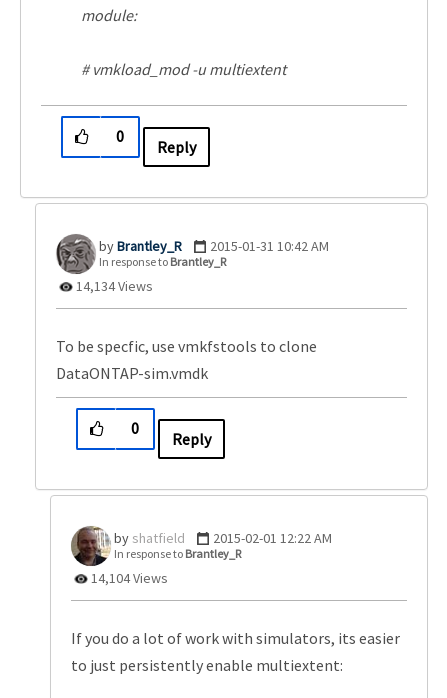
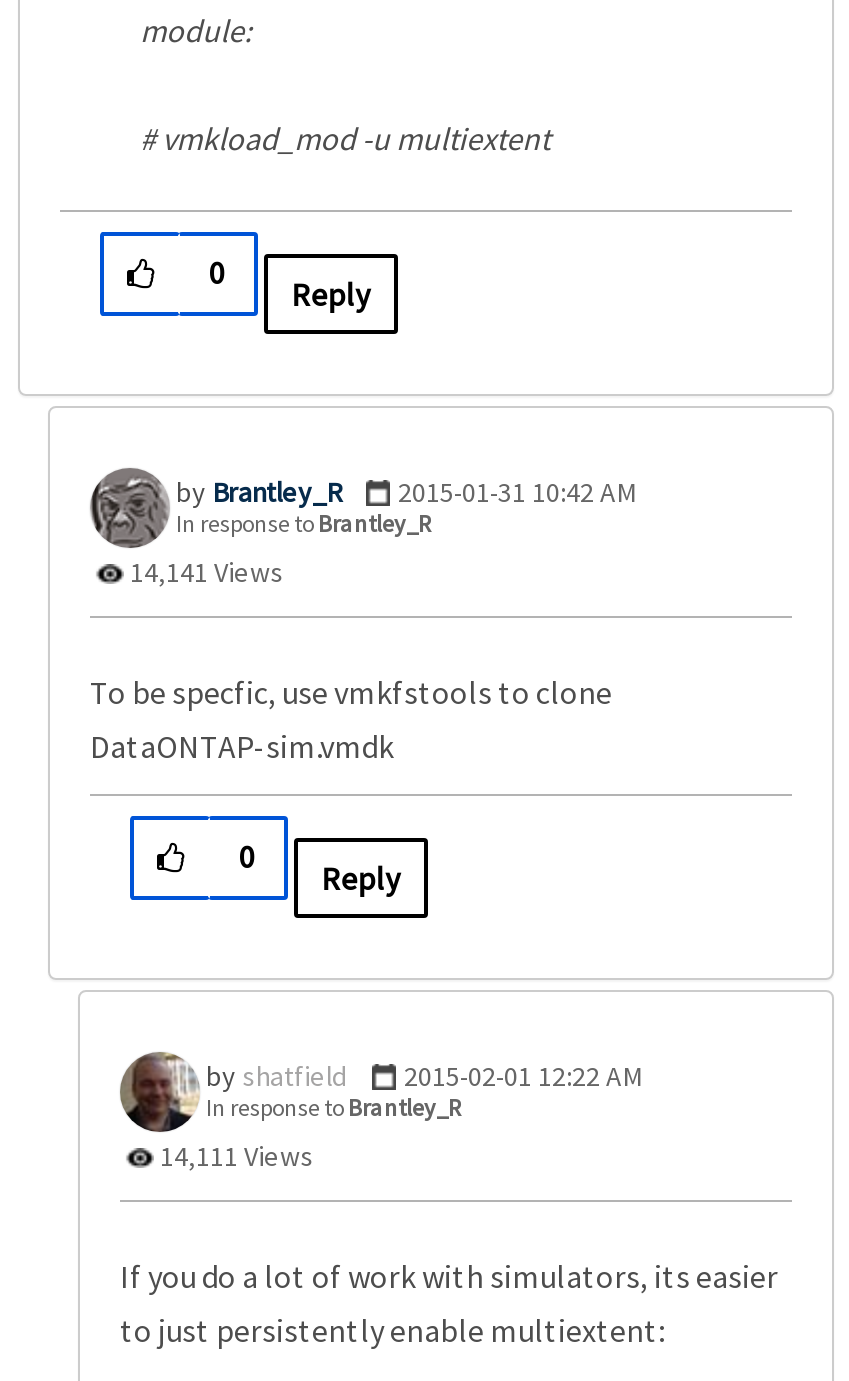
- 14,134 Views
+ 14,141 Views

- 14,104 Views
+ 14,111 Views
